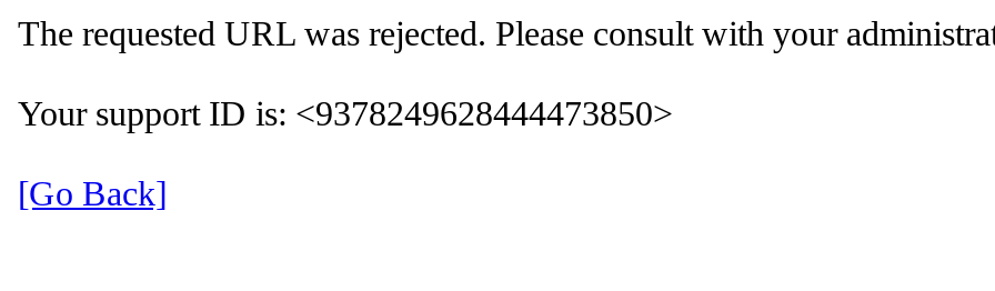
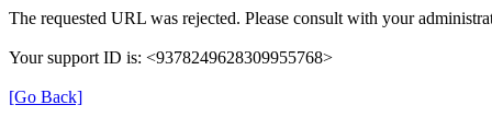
- Your support ID is: <9378249628444473850>
+ Your support ID is: <9378249628309955768>
